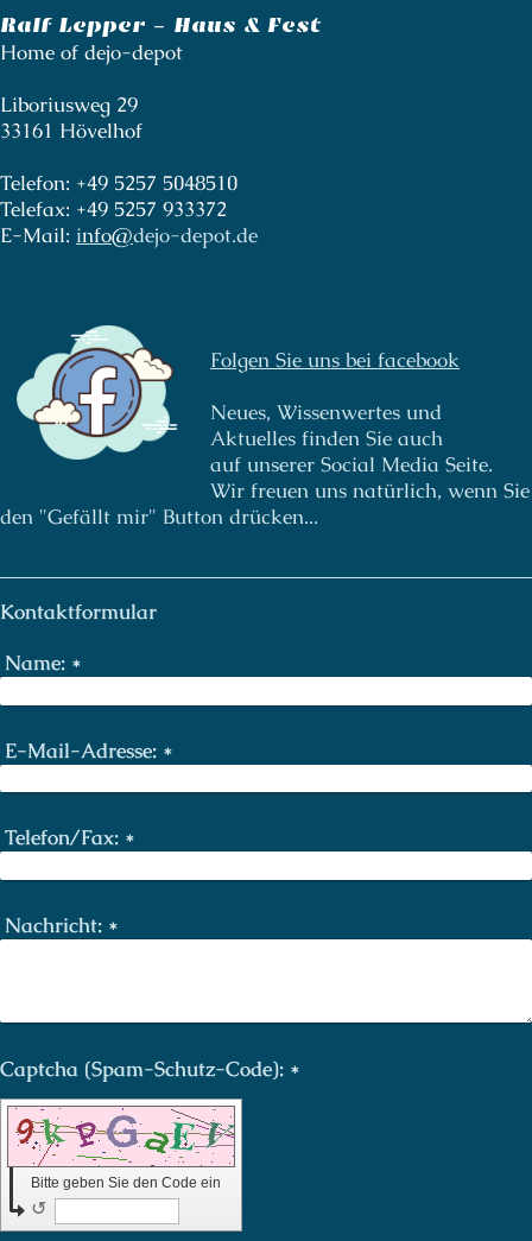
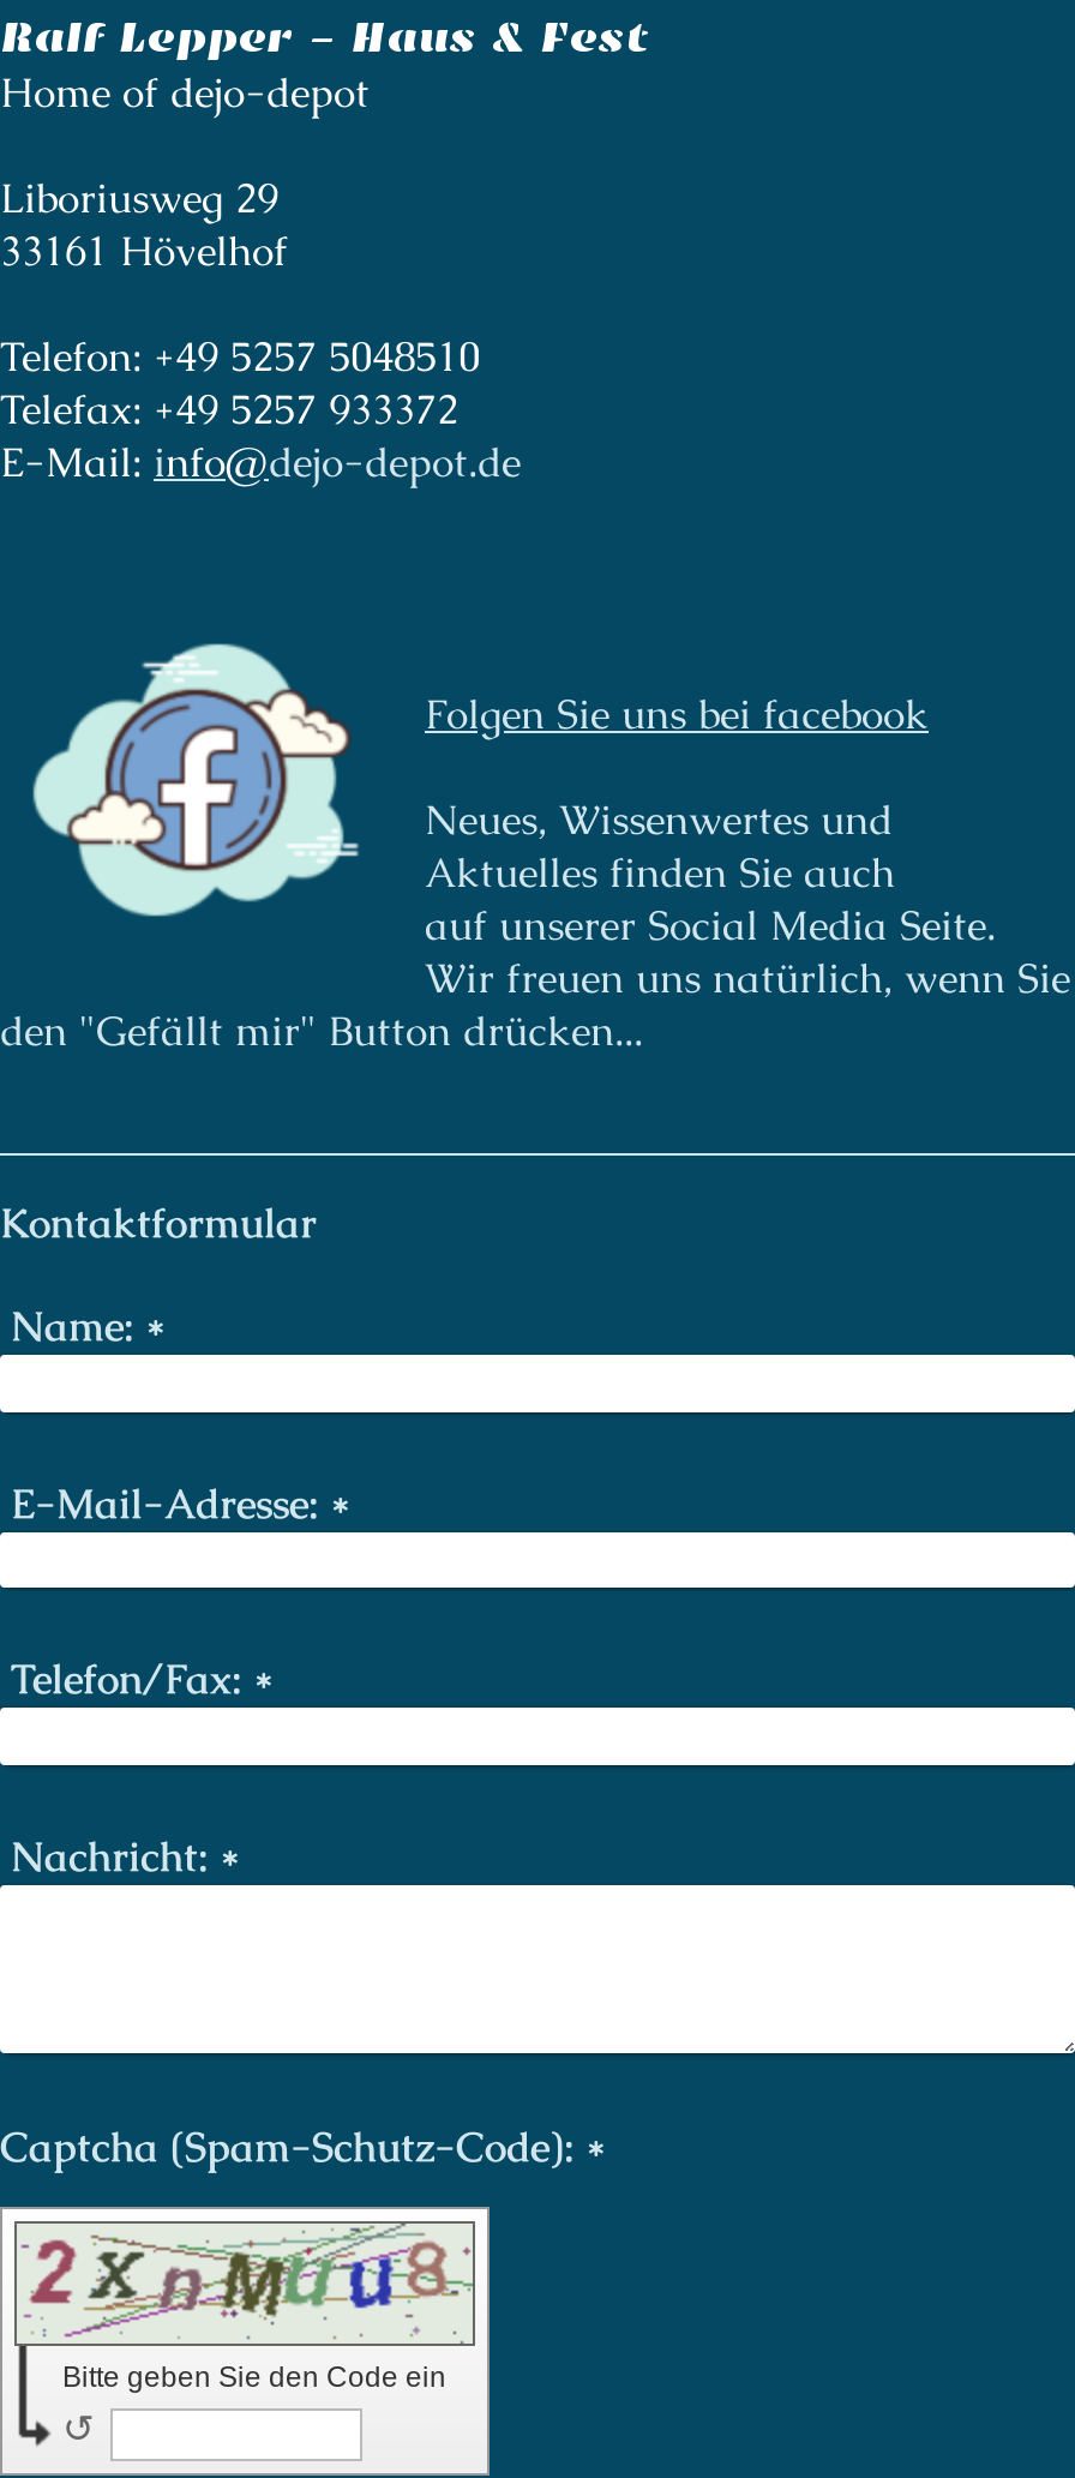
- [image]
+ [image]
